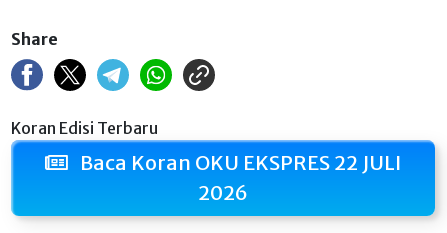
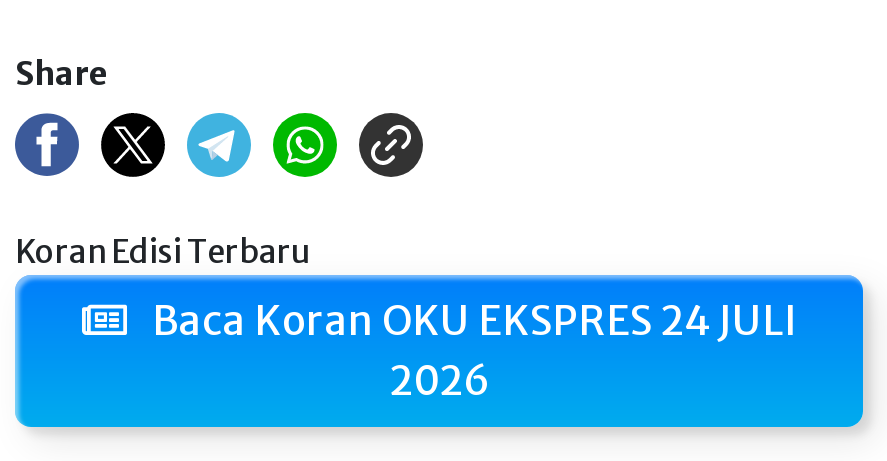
- Baca Koran OKU EKSPRES 22 JULI
+ Baca Koran OKU EKSPRES 24 JULI
